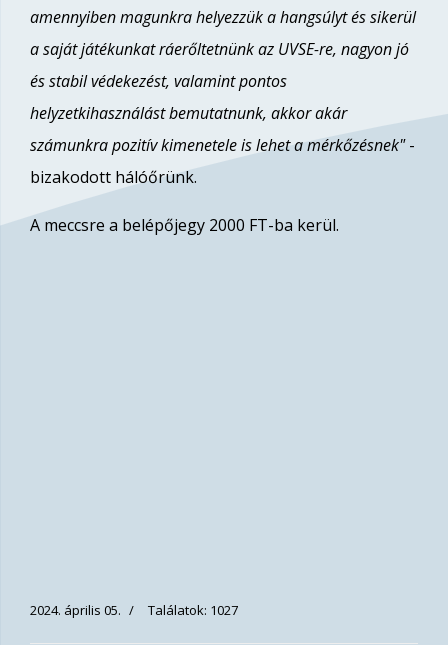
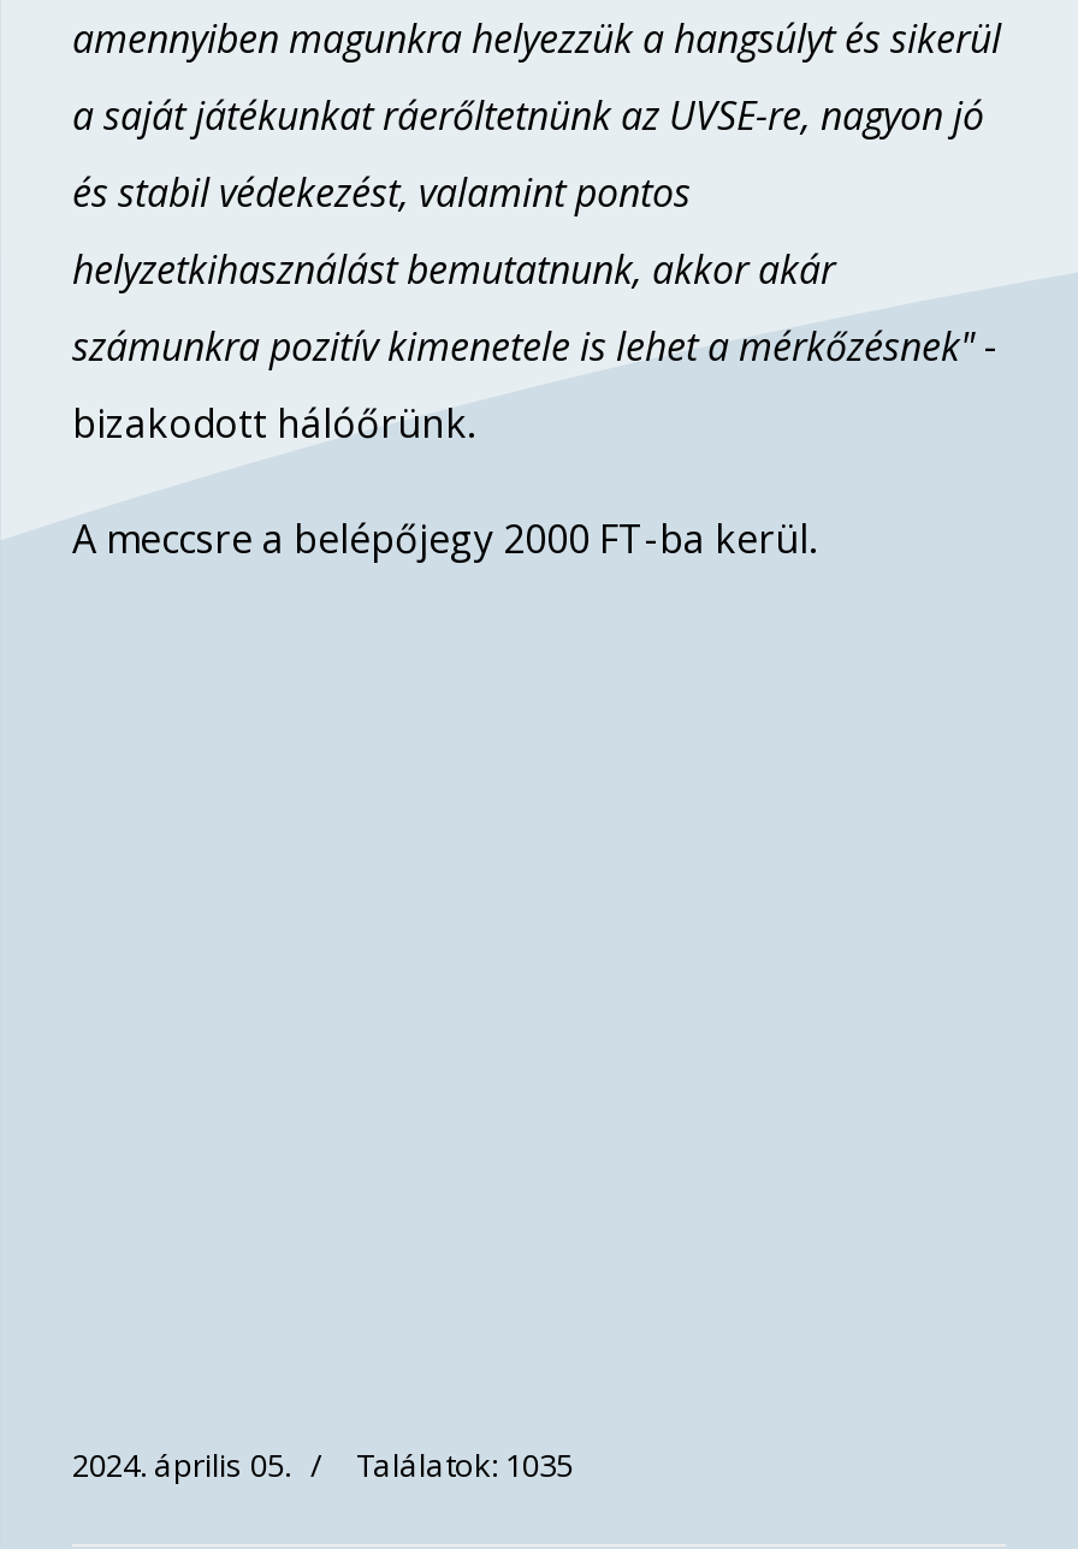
- 2024. április 05. Találatok: 1027
+ 2024. április 05. Találatok: 1035
